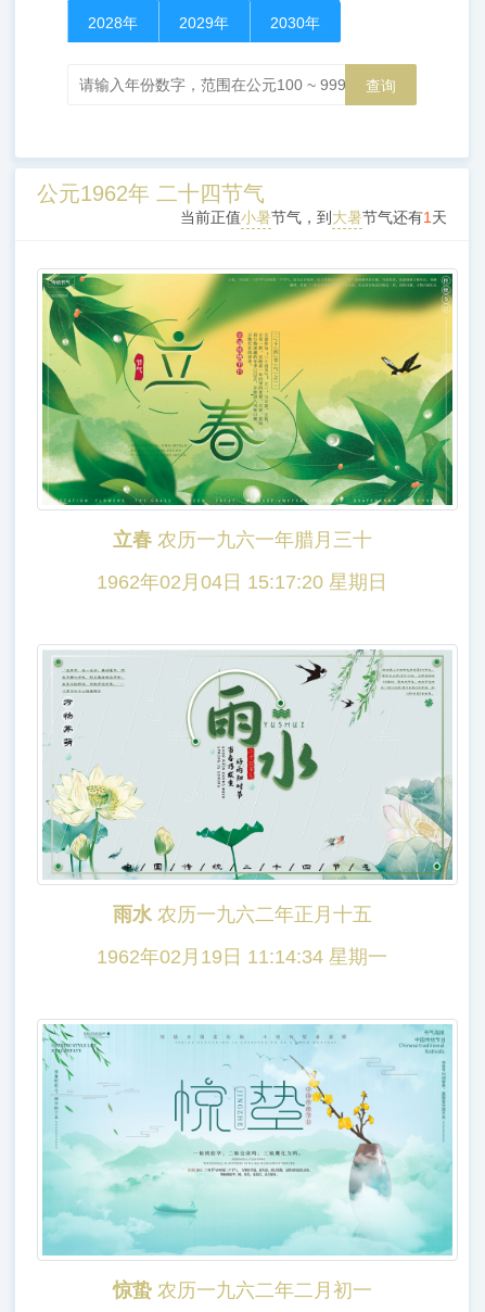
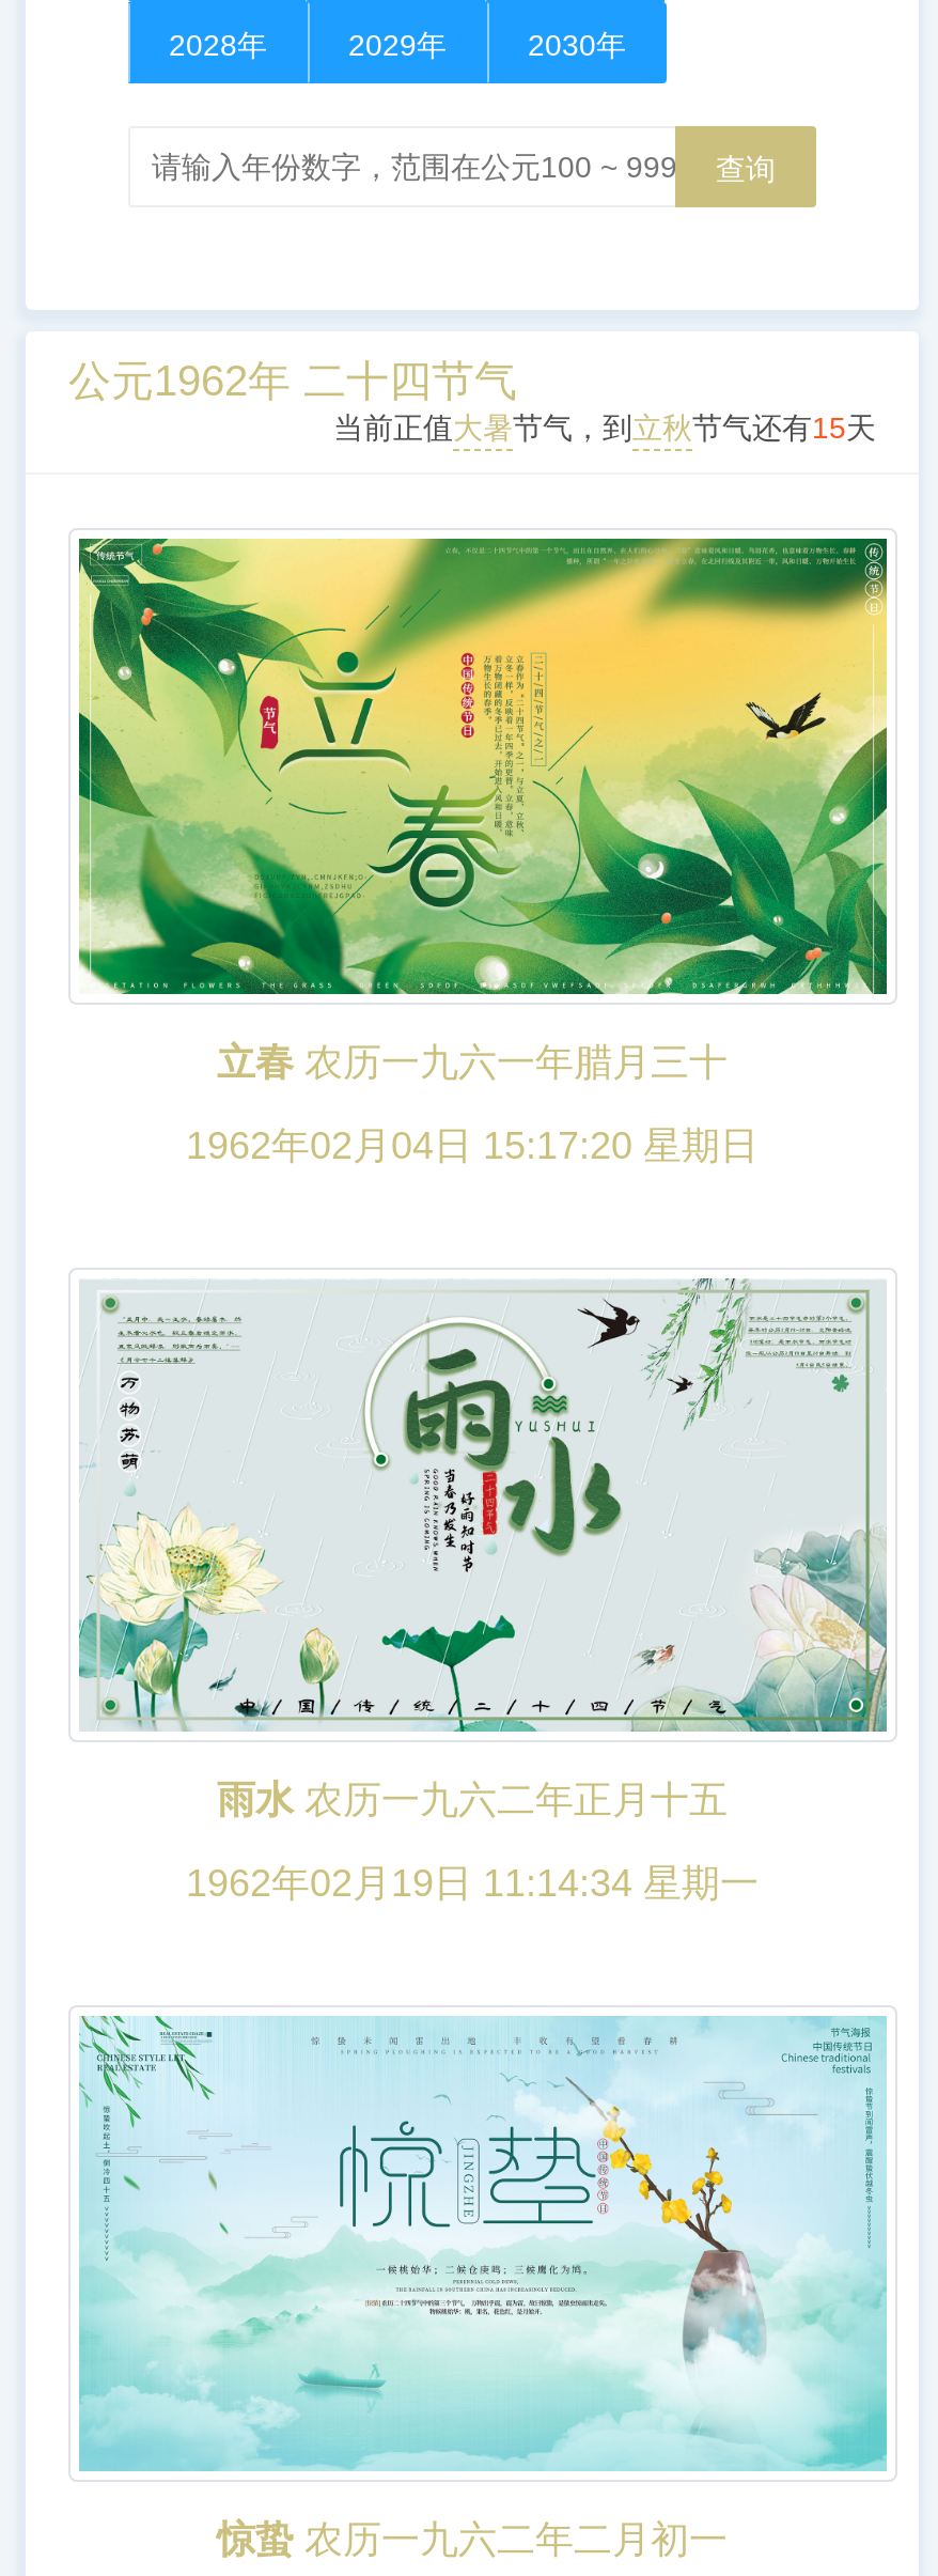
- 当前正值小暑节气，到大暑节气还有1天
+ 当前正值大暑节气，到立秋节气还有15天
